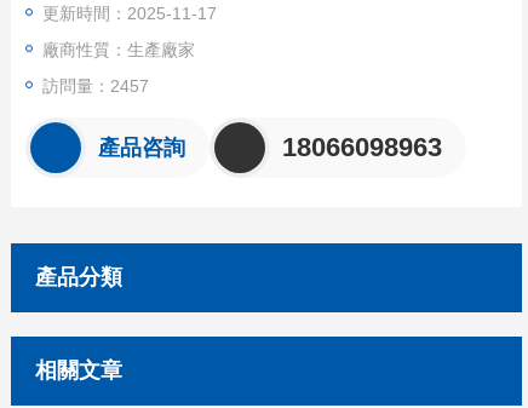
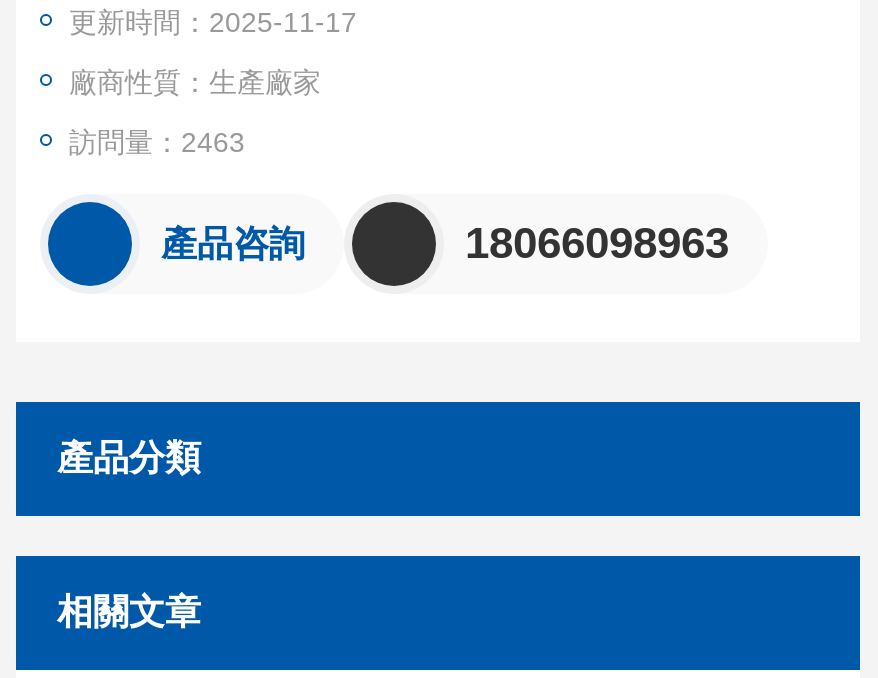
- 訪問量：2457
+ 訪問量：2463
